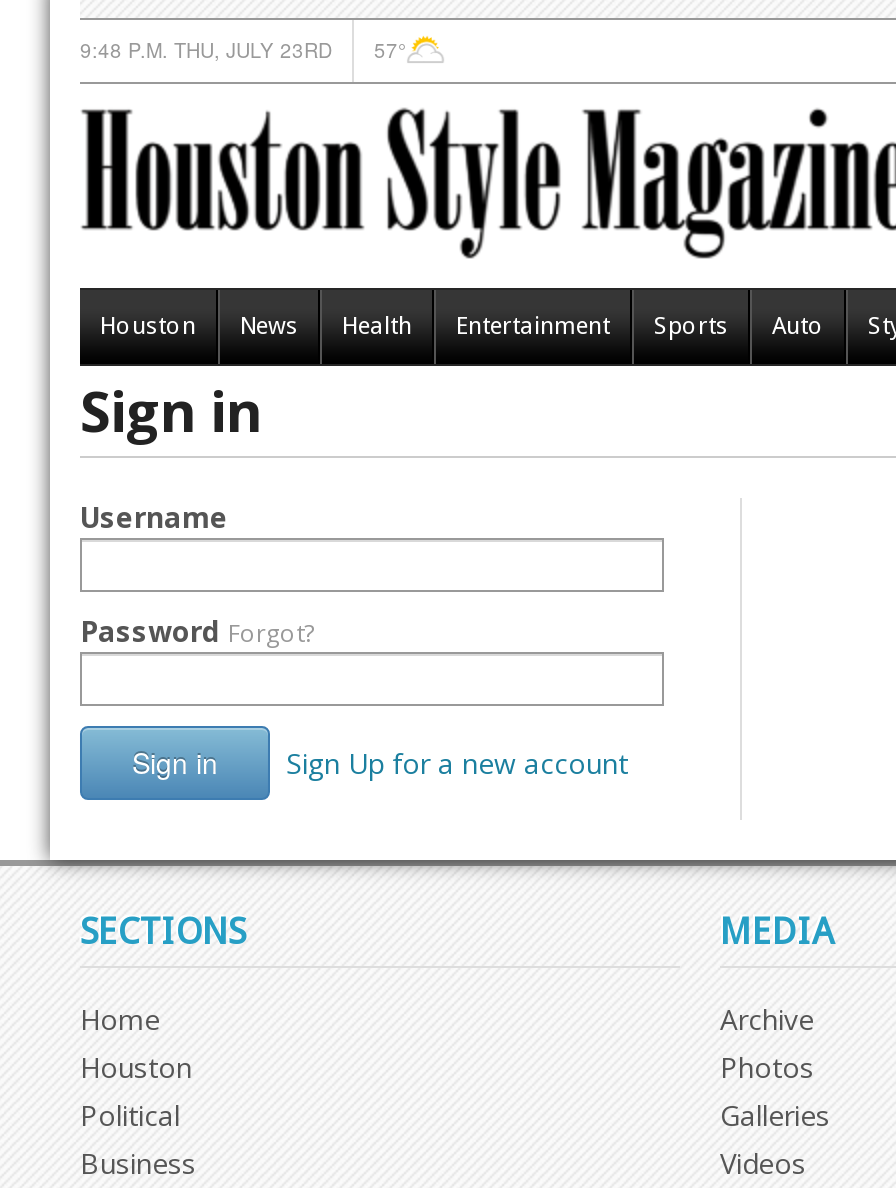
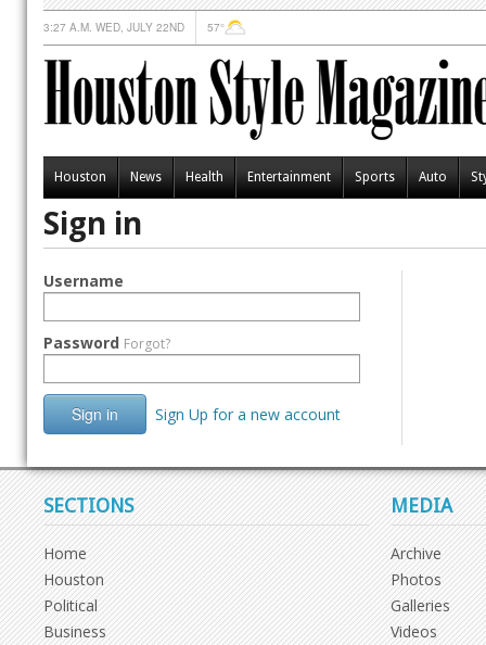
- 9:48 P.M. THU, JULY 23RD 57°
+ 3:27 A.M. WED, JULY 22ND 57°
